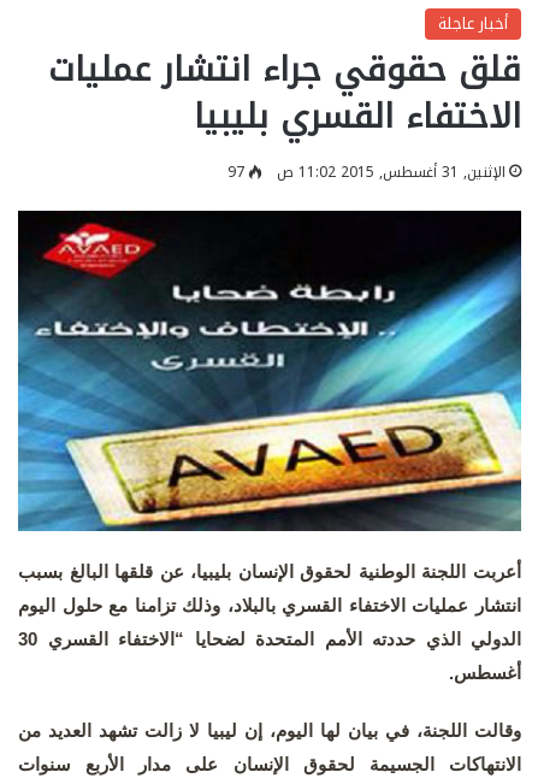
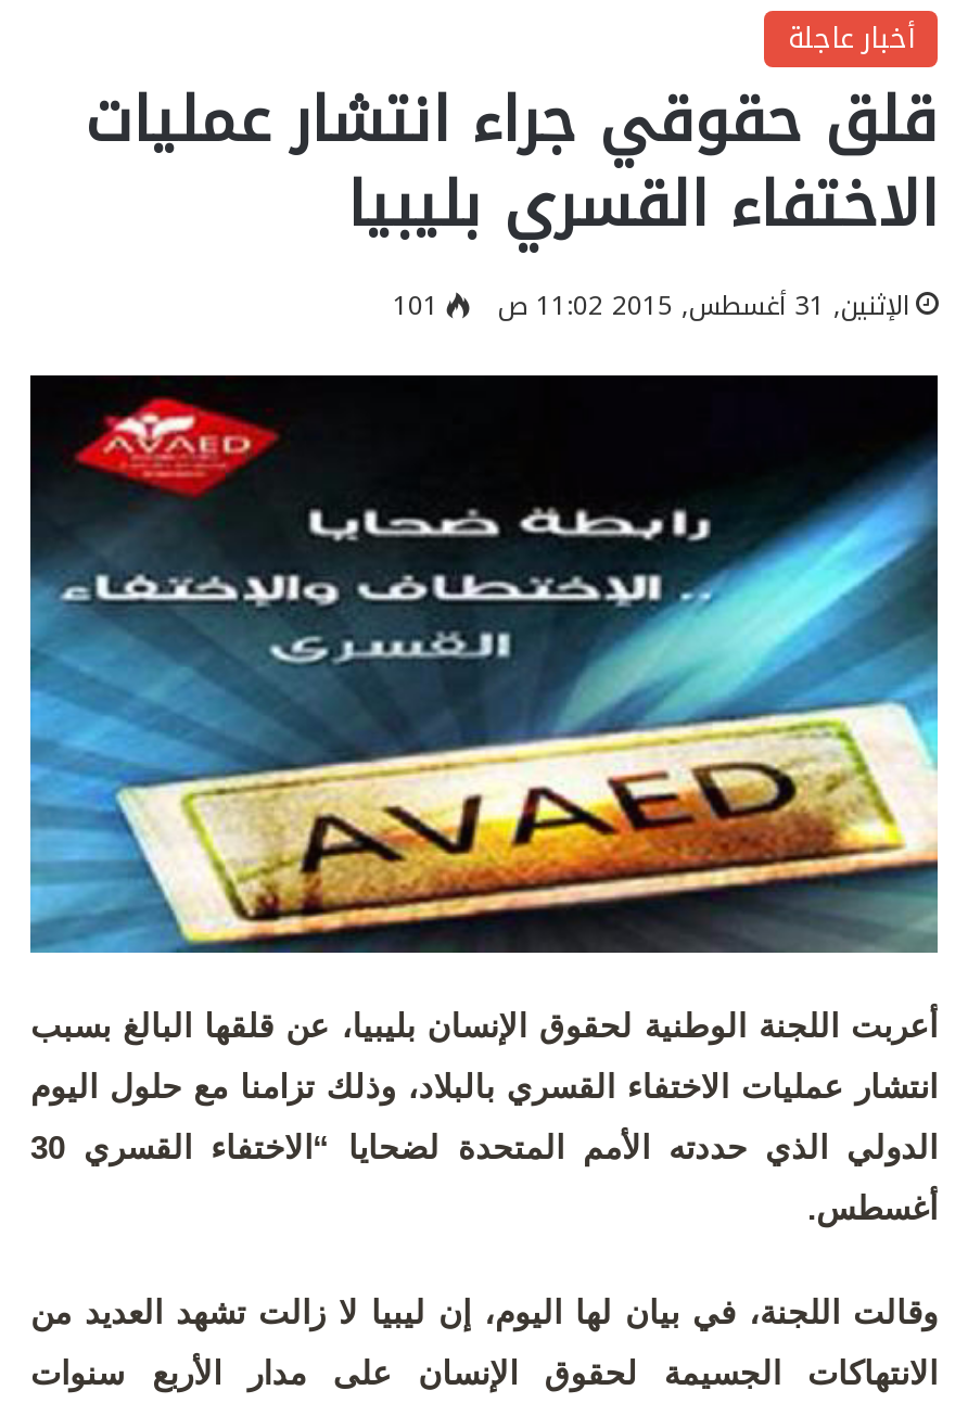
- 97
+ 101
